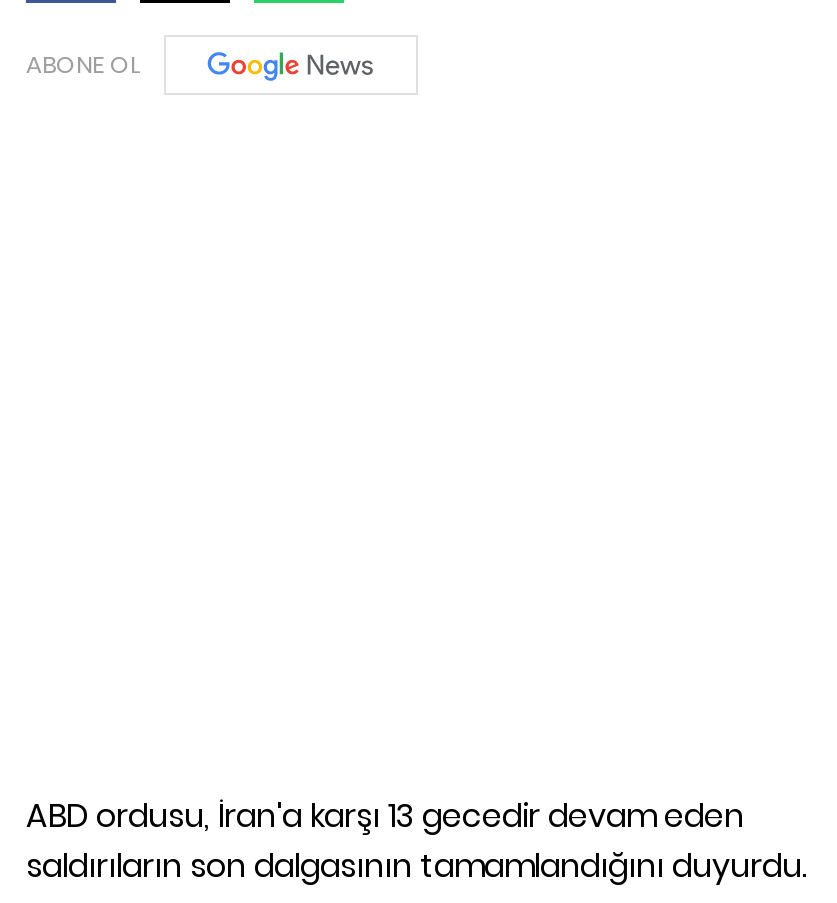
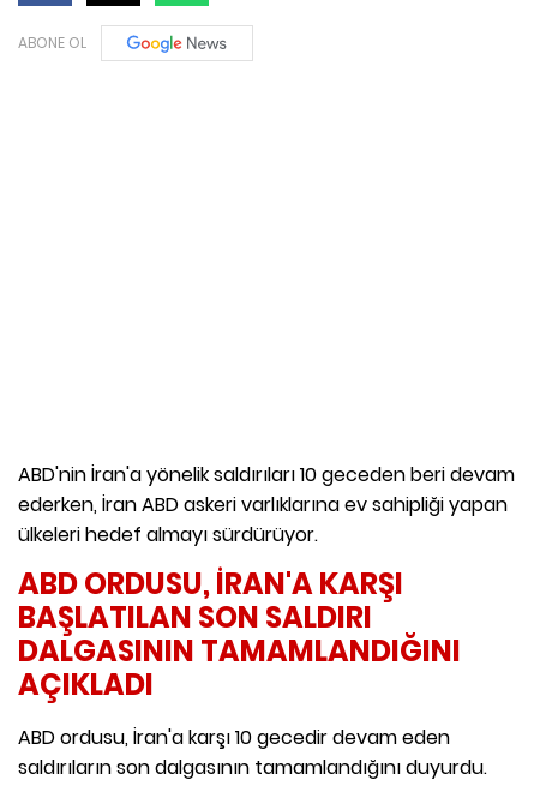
- ABD ordusu, İran'a karşı 13 gecedir devam eden
+ ABD'nin İran'a yönelik saldırıları 10 geceden beri devam
+ ederken, İran ABD askeri varlıklarına ev sahipliği yapan
+ ülkeleri hedef almayı sürdürüyor.
+ ABD ORDUSU, İRAN'A KARŞI
+ BAŞLATILAN SON SALDIRI
+ DALGASININ TAMAMLANDIĞINI
+ AÇIKLADI
+ ABD ordusu, İran'a karşı 10 gecedir devam eden
